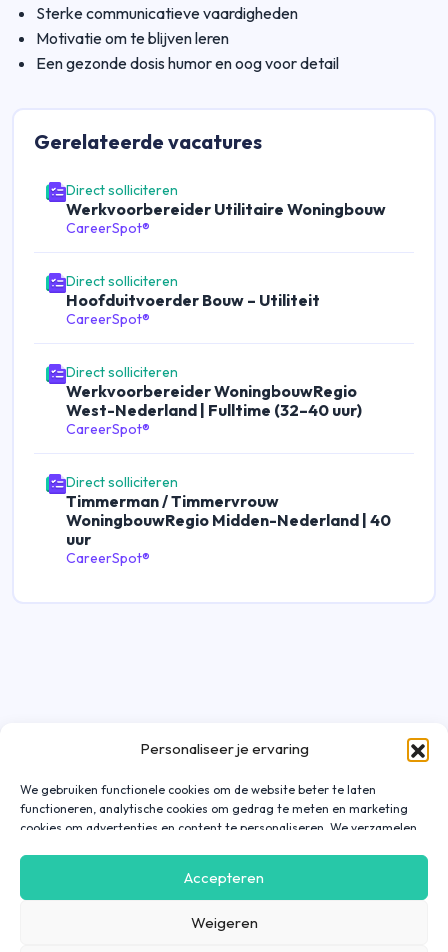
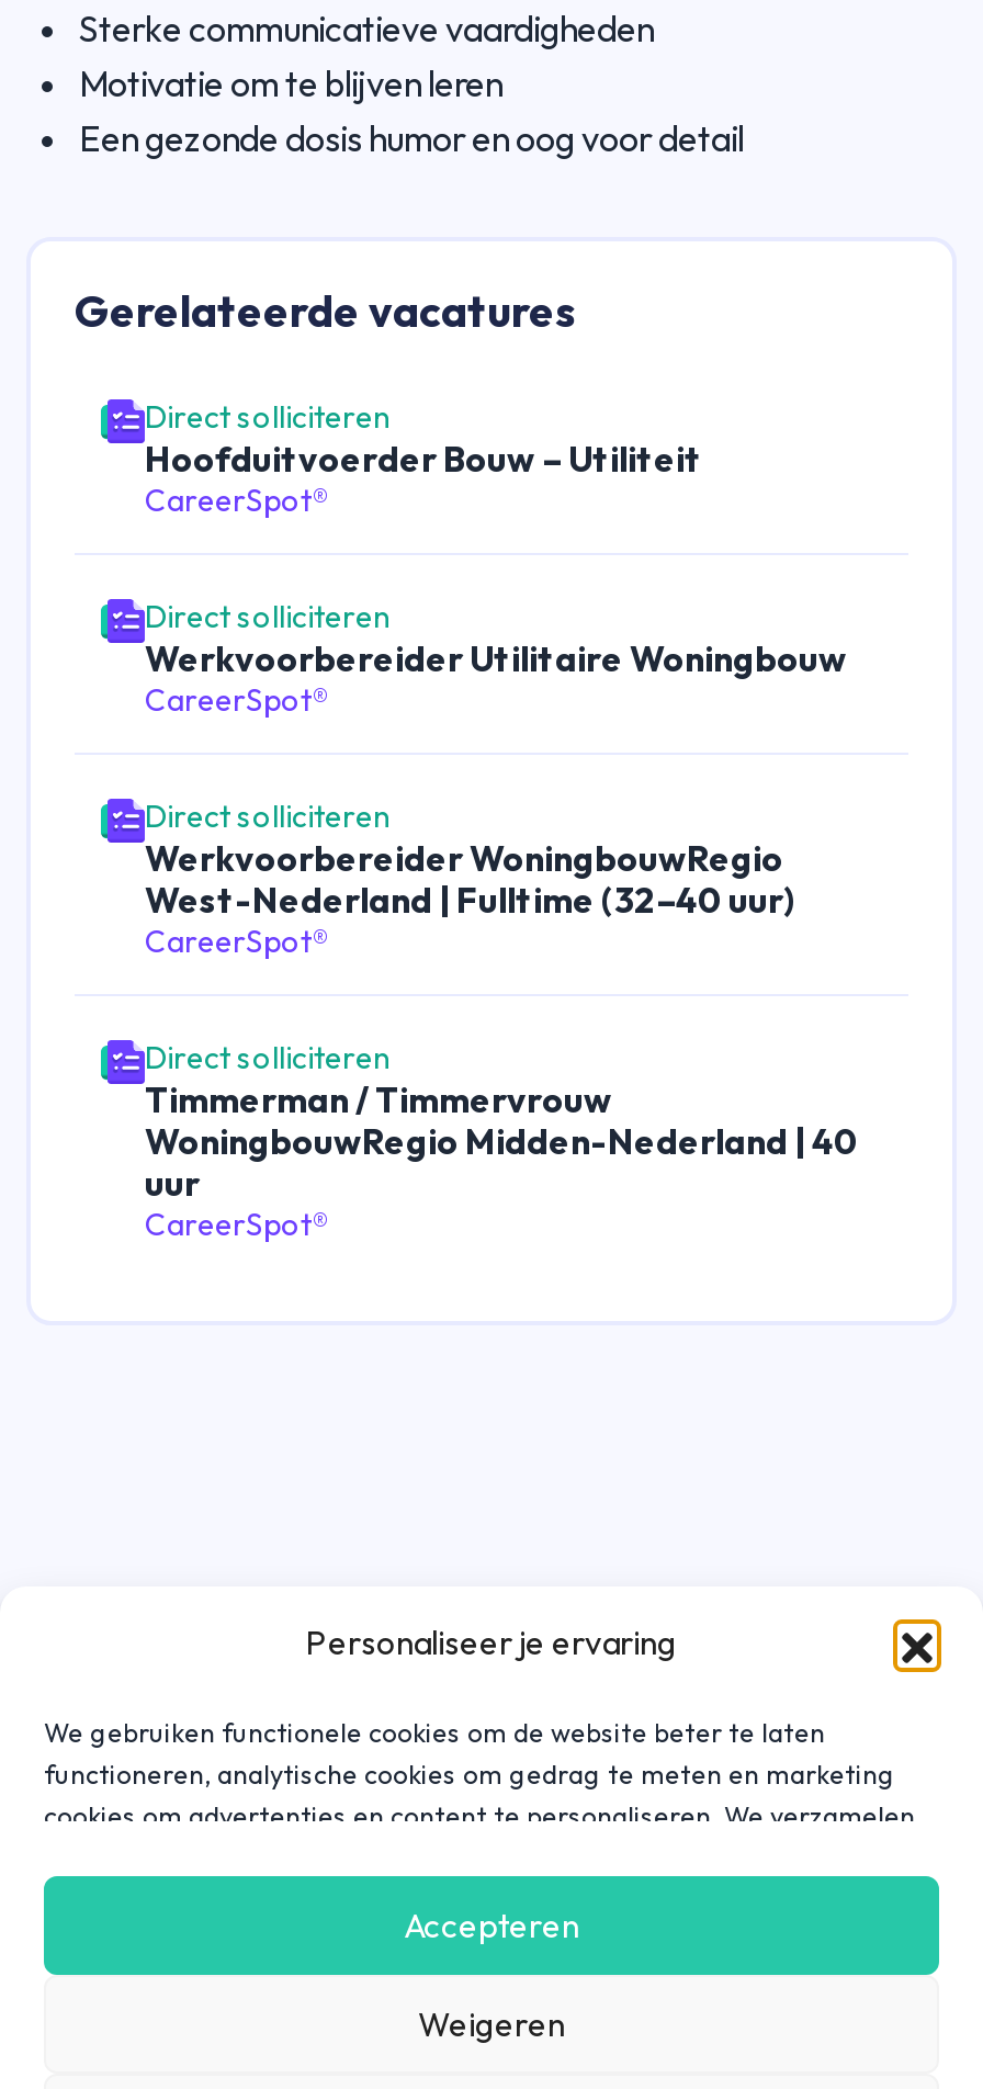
moved down: Werkvoorbereider Utilitaire Woningbouw

moved up: Hoofduitvoerder Bouw – Utiliteit
